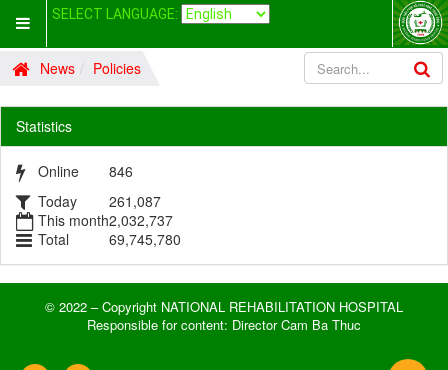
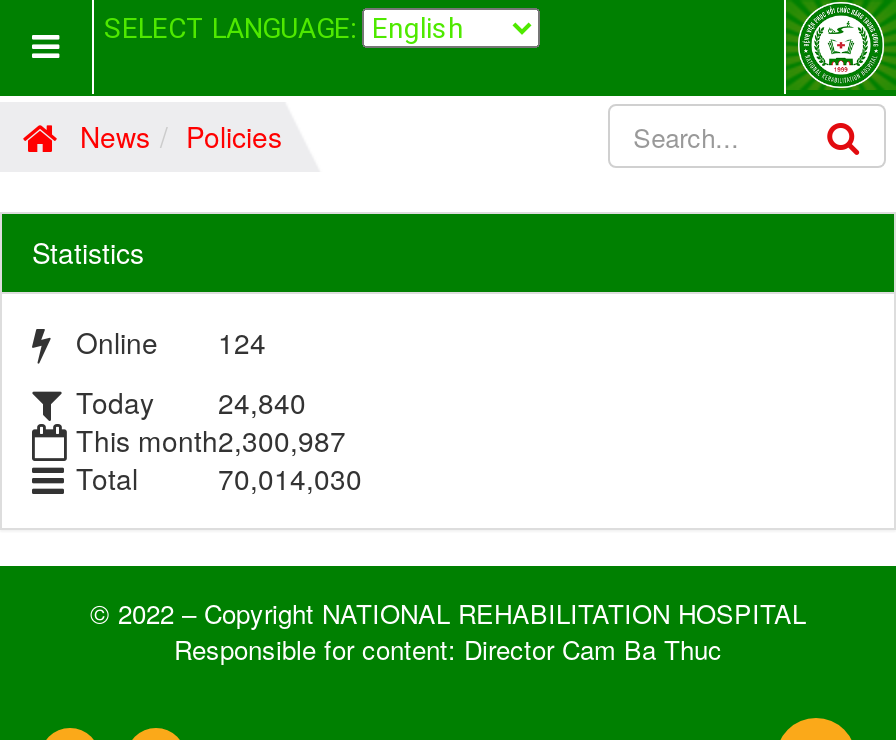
- Online 846
+ Online 124

- Today 261,087
+ Today 24,840

- This month2,032,737
+ This month2,300,987

- Total 69,745,780
+ Total 70,014,030
